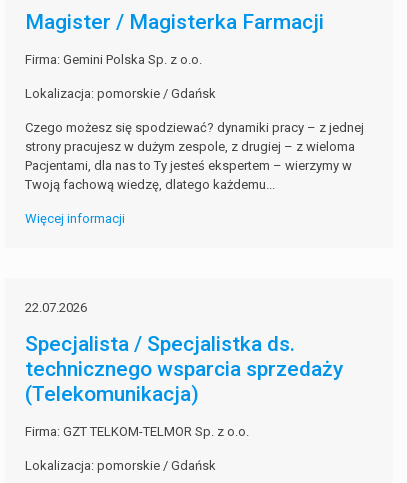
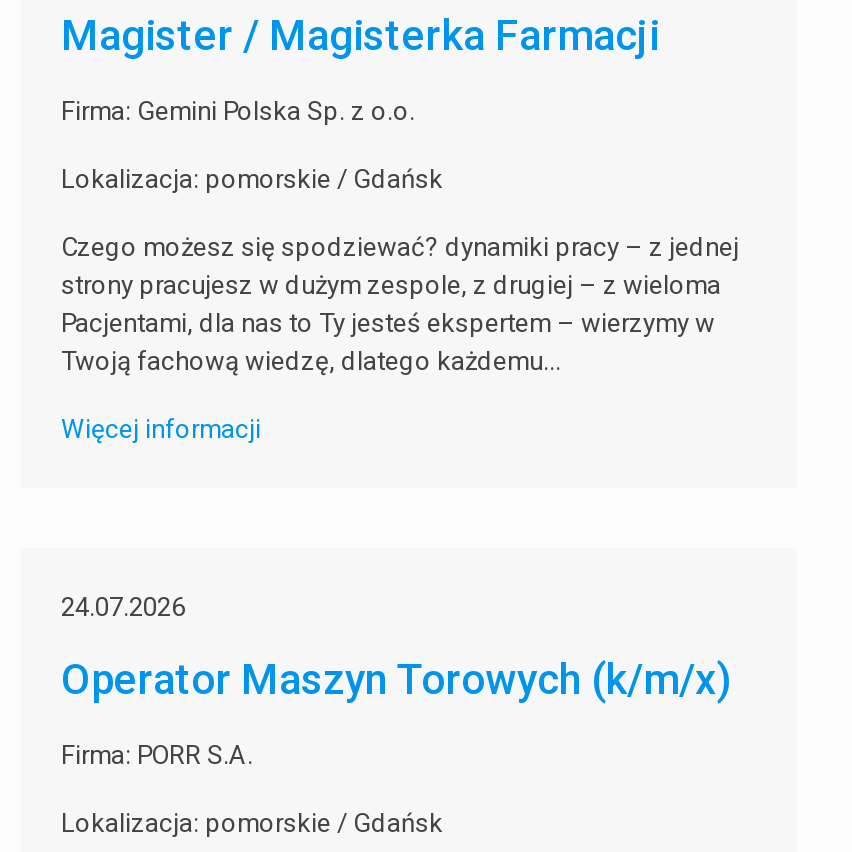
- 22.07.2026
+ 24.07.2026

- Specjalista / Specjalistka ds.
- technicznego wsparcia sprzedaży
- (Telekomunikacja)
+ Operator Maszyn Torowych (k/m/x)

- Firma: GZT TELKOM-TELMOR Sp. z o.o.
+ Firma: PORR S.A.
